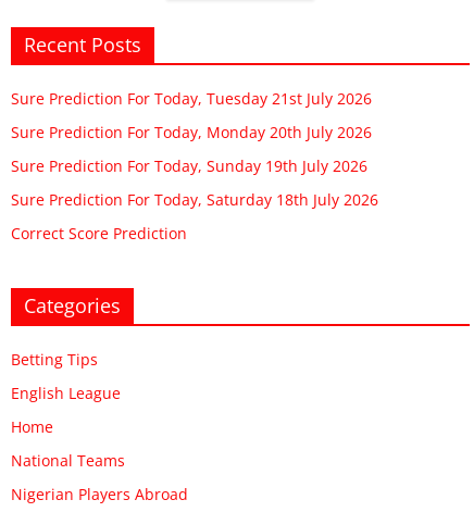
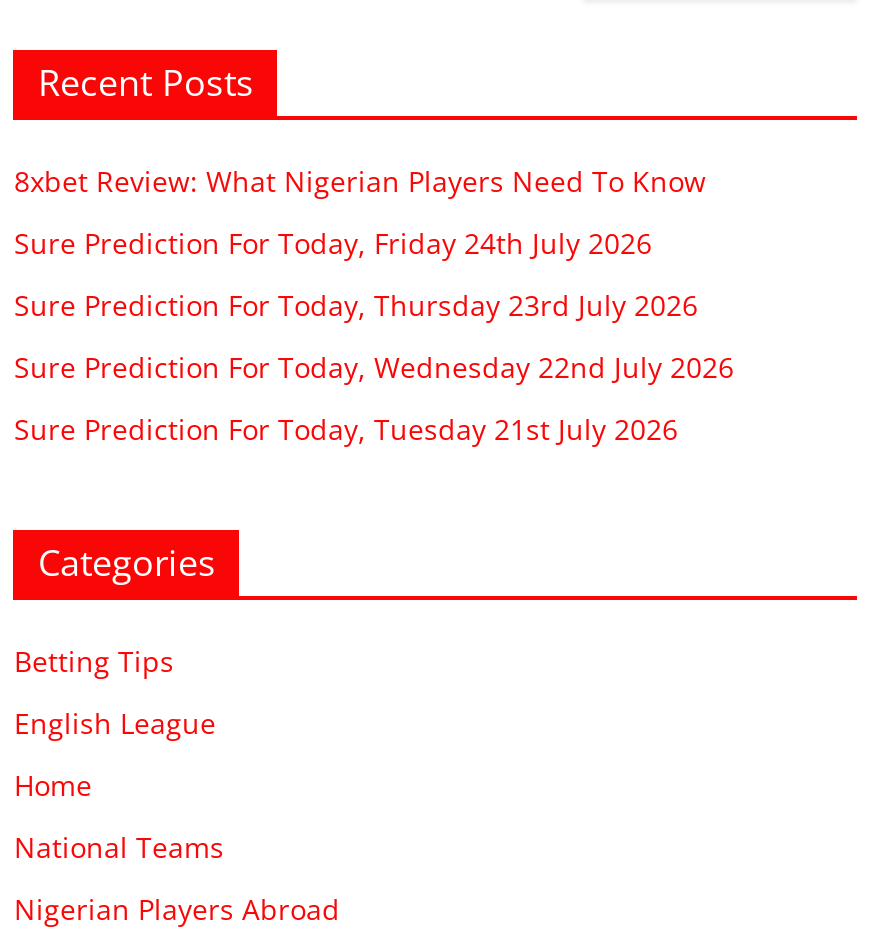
+ 8xbet Review: What Nigerian Players Need To Know
+ Sure Prediction For Today, Friday 24th July 2026
+ Sure Prediction For Today, Thursday 23rd July 2026
+ Sure Prediction For Today, Wednesday 22nd July 2026

moved down: Sure Prediction For Today, Tuesday 21st July 2026

- Sure Prediction For Today, Monday 20th July 2026
- Sure Prediction For Today, Sunday 19th July 2026
- Sure Prediction For Today, Saturday 18th July 2026
- Correct Score Prediction
